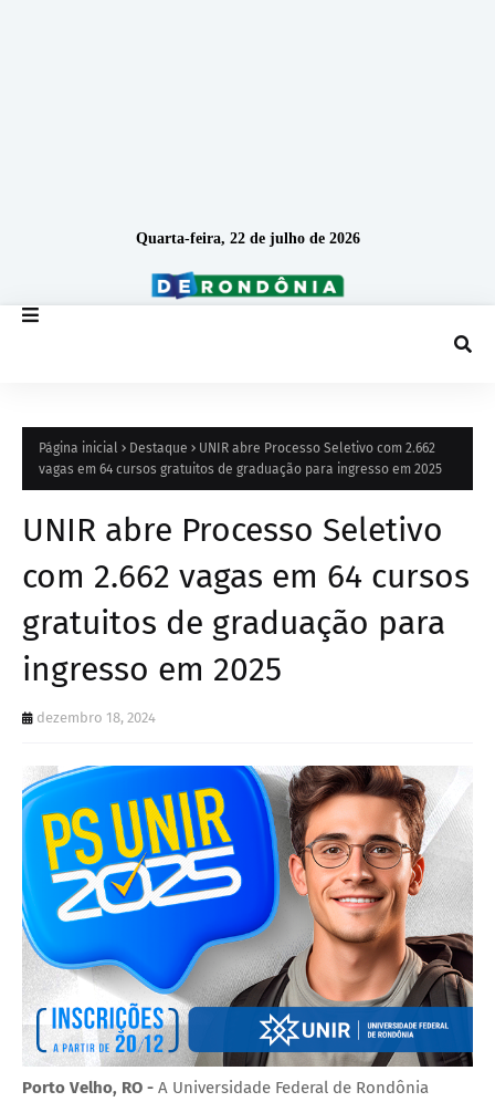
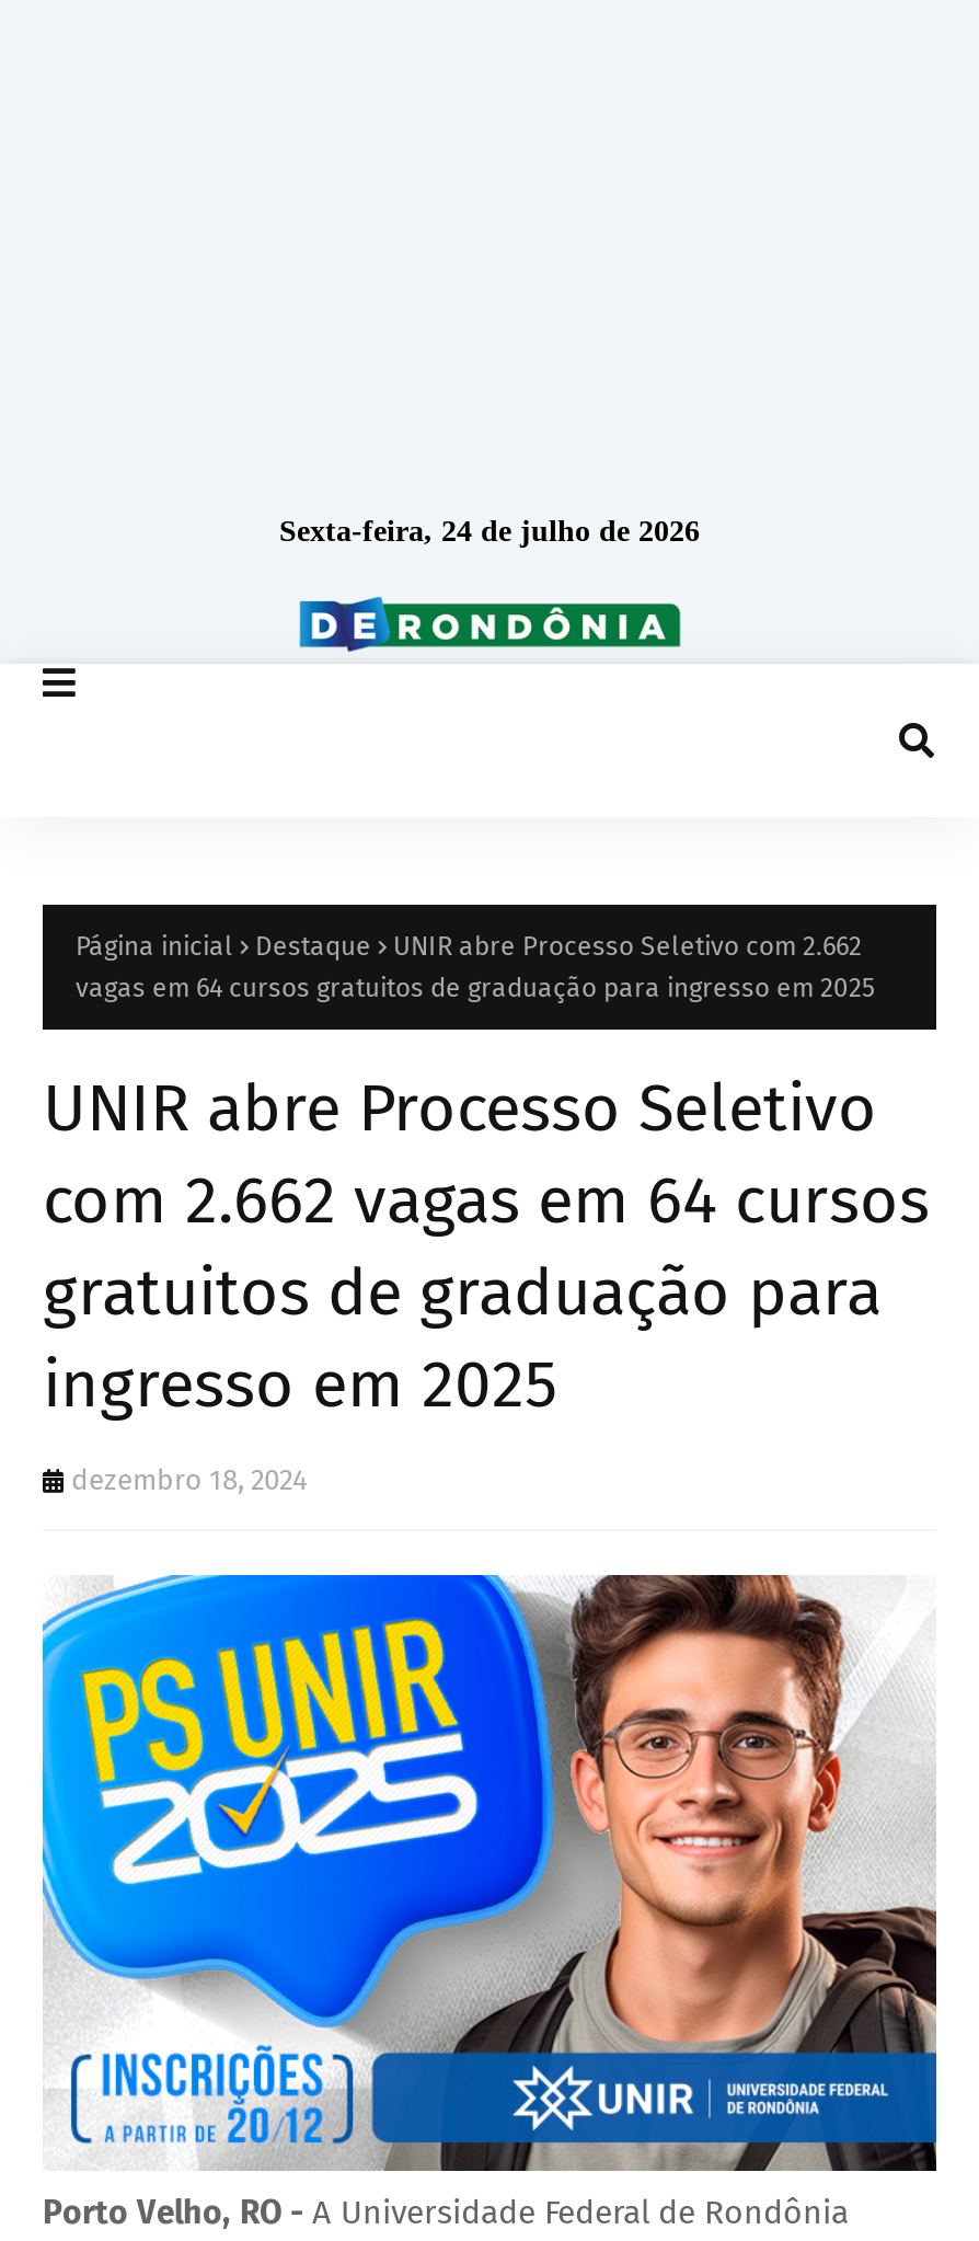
- Quarta-feira, 22 de julho de 2026
+ Sexta-feira, 24 de julho de 2026
